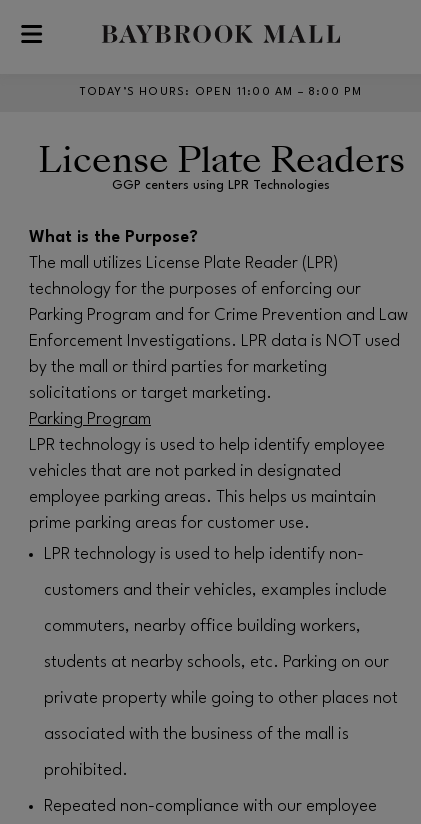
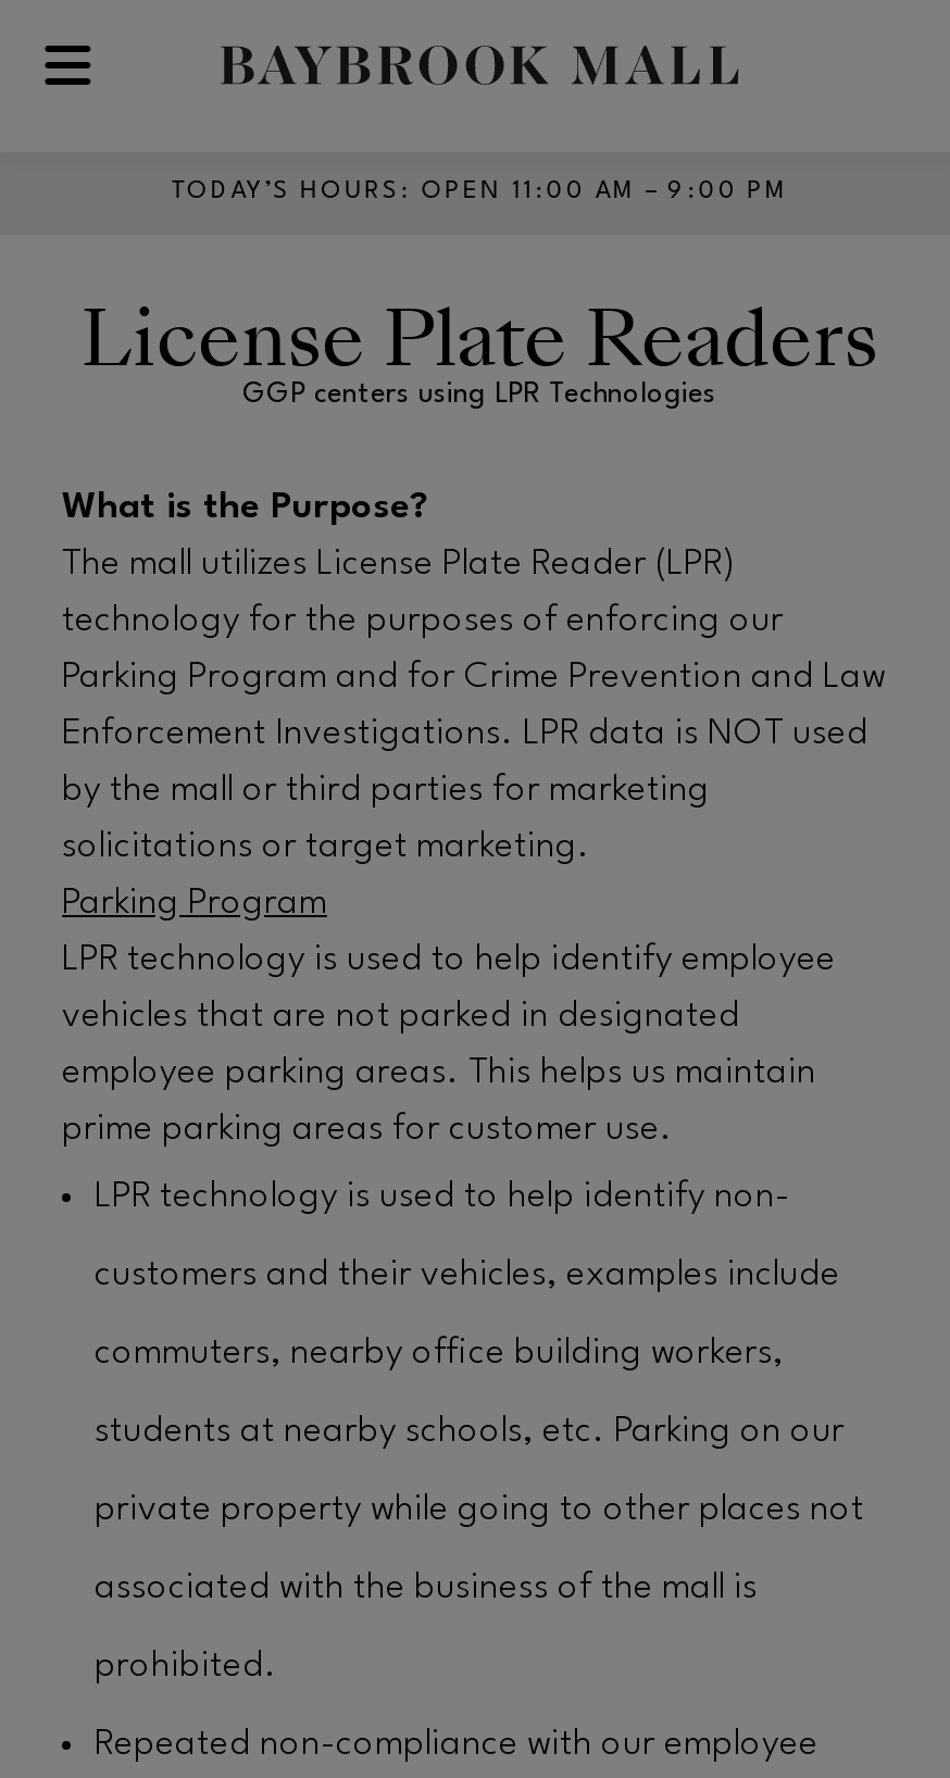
- TODAY’S HOURS: OPEN 11:00 AM – 8:00 PM
+ TODAY’S HOURS: OPEN 11:00 AM – 9:00 PM
